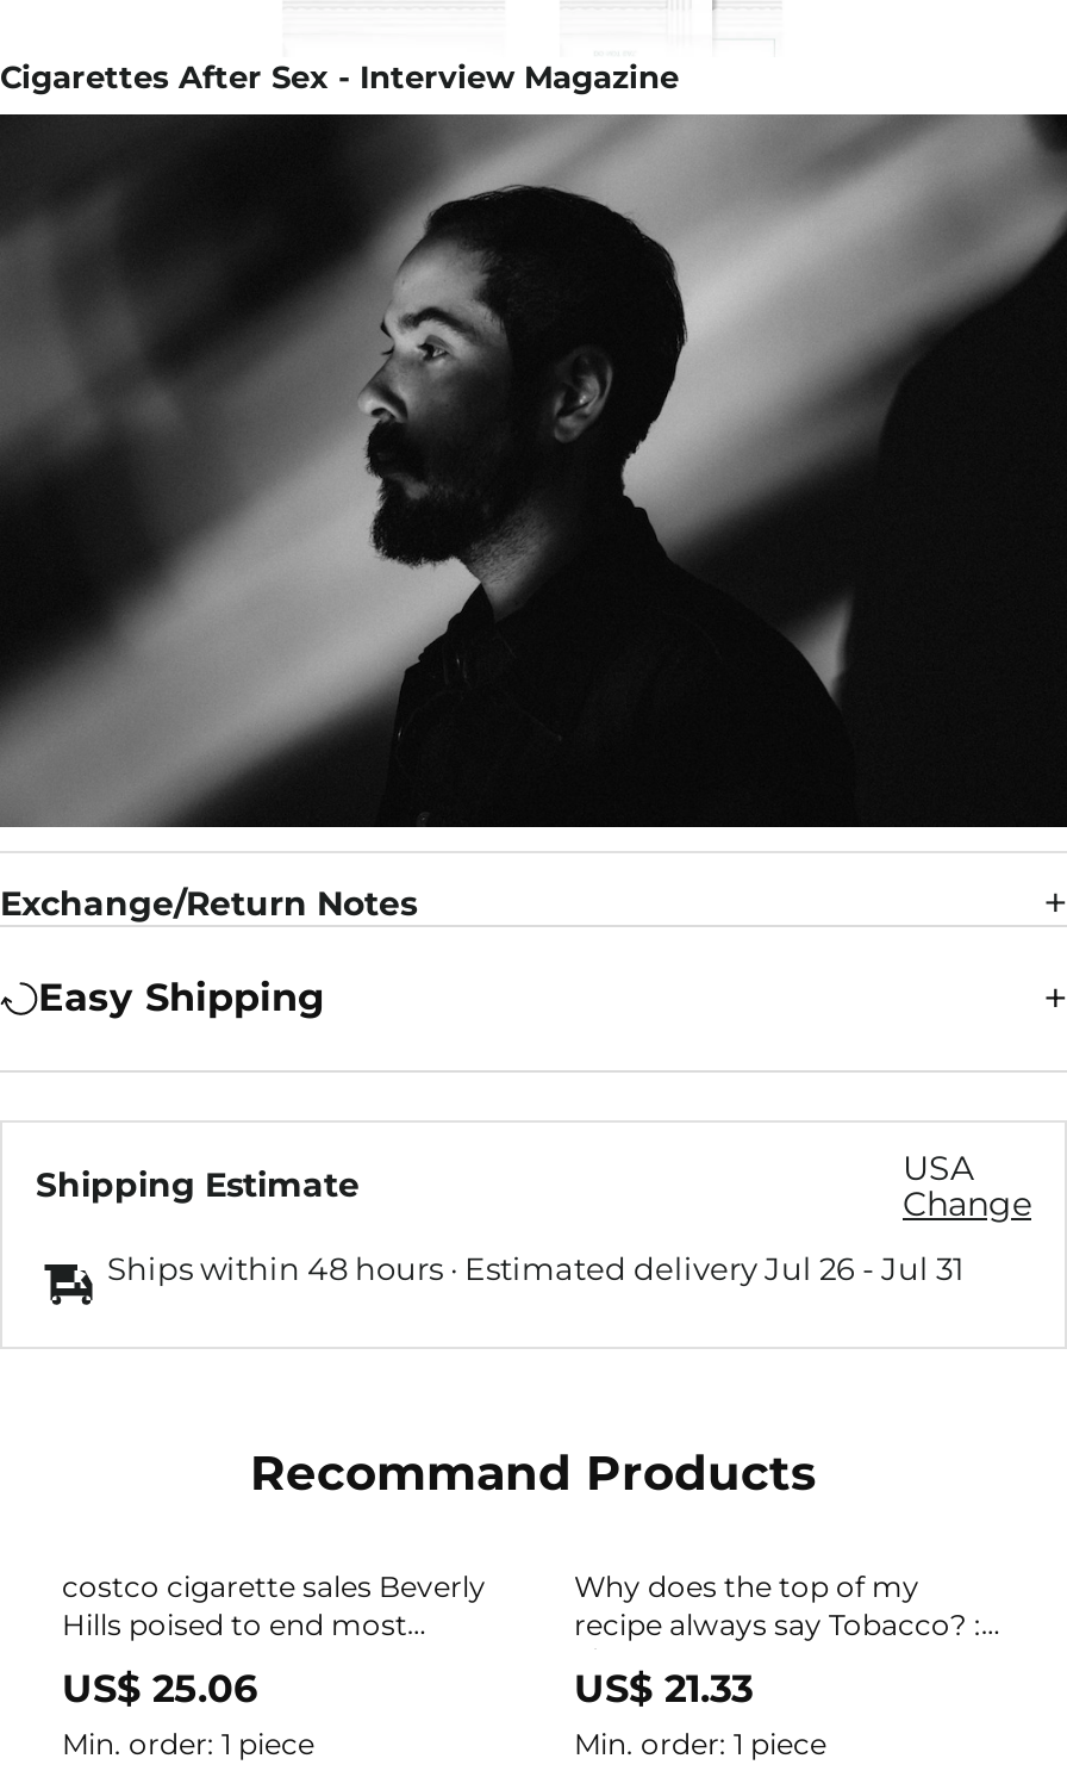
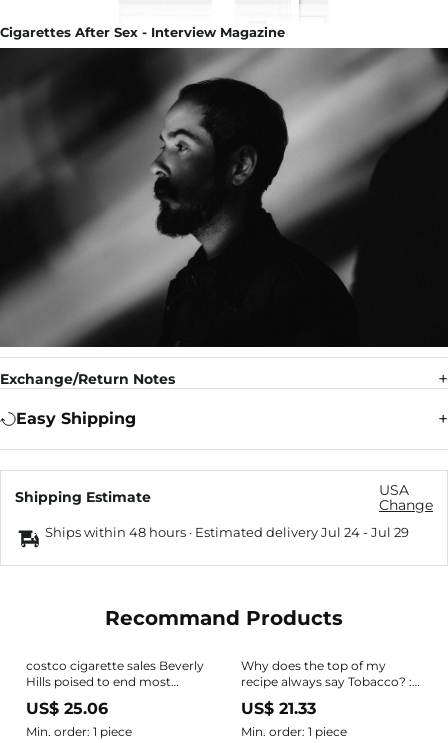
- Ships within 48 hours · Estimated delivery Jul 26 - Jul 31
+ Ships within 48 hours · Estimated delivery Jul 24 - Jul 29
